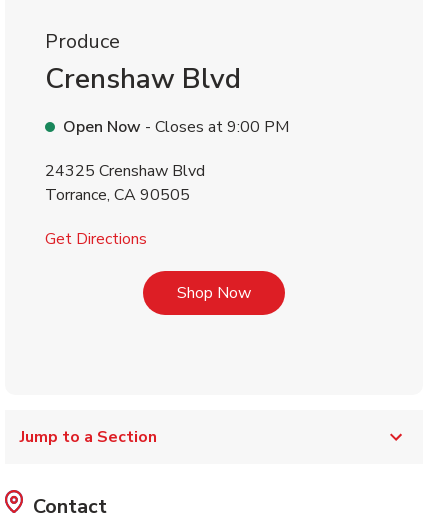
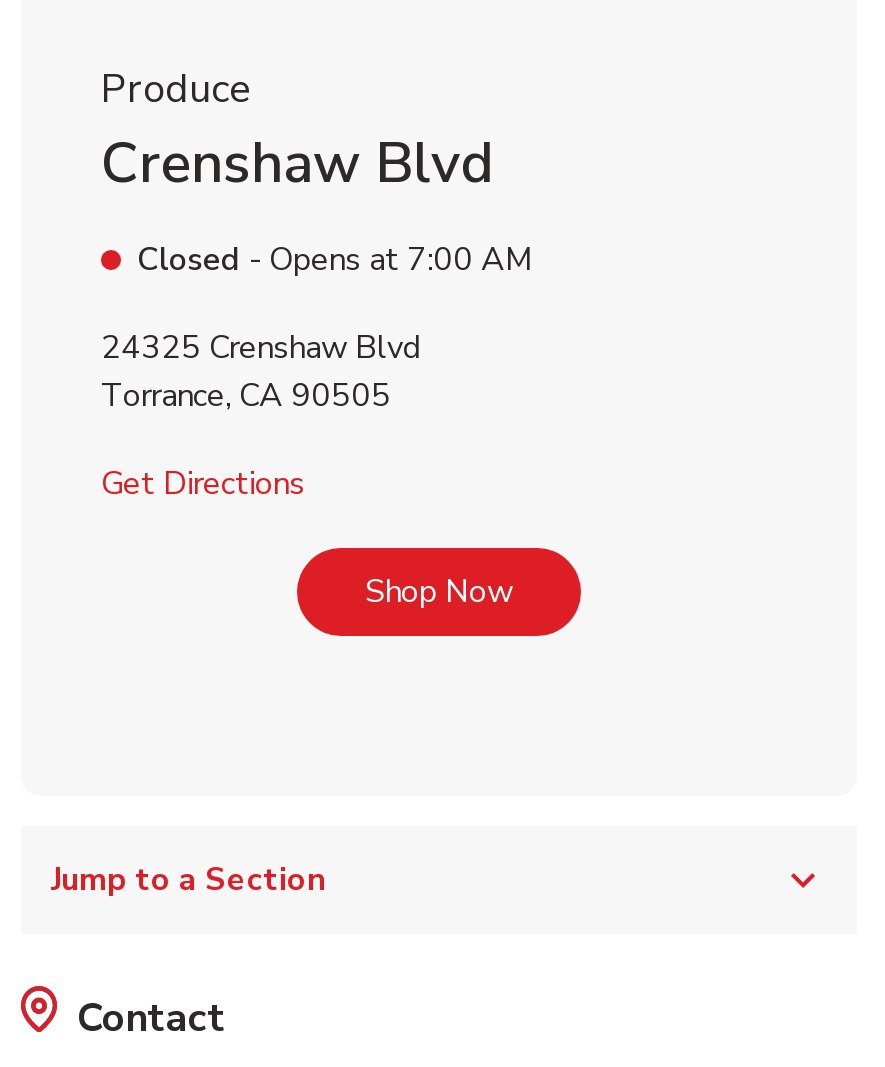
- Open Now - Closes at 9:00 PM
+ Closed - Opens at 7:00 AM
